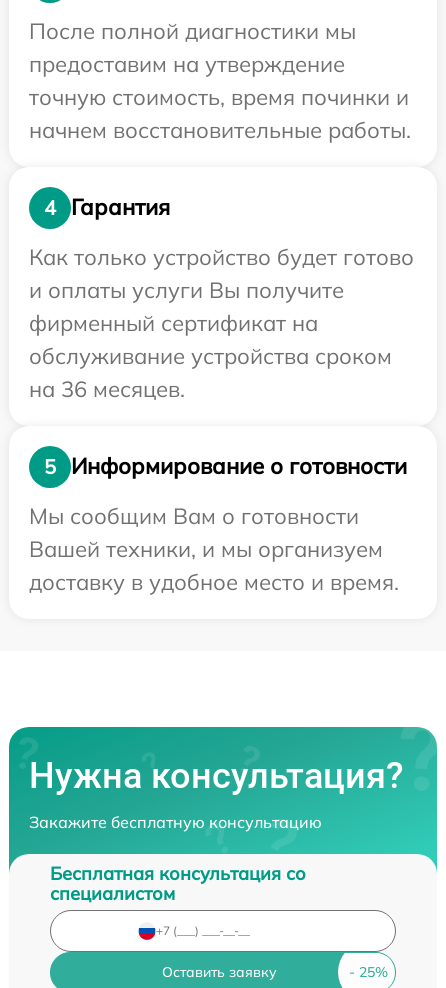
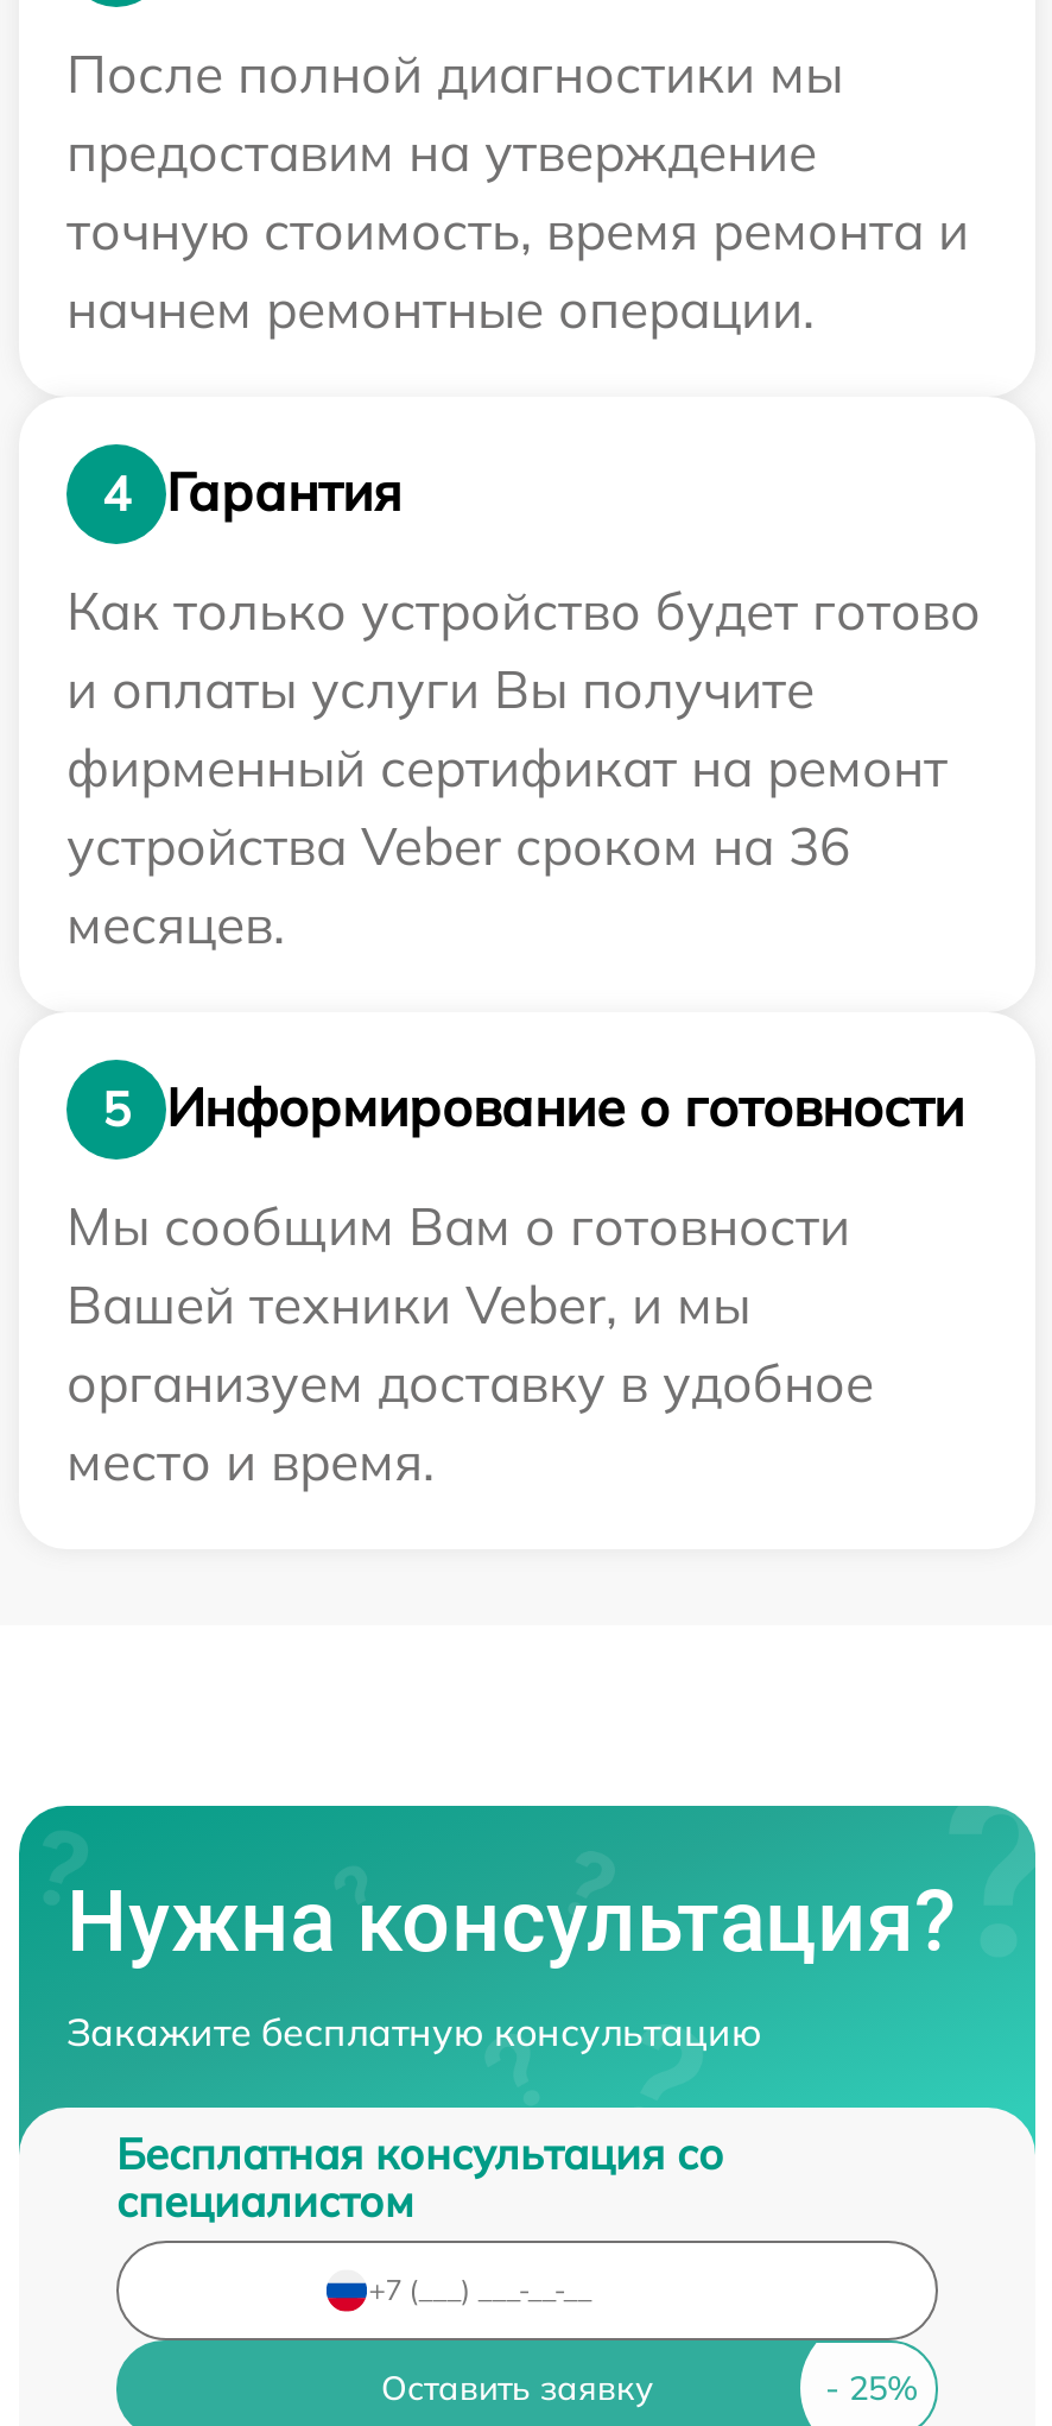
- точную стоимость, время починки и
+ точную стоимость, время ремонта и

- начнем восстановительные работы.
+ начнем ремонтные операции.

- фирменный сертификат на
- обслуживание устройства сроком
- на 36 месяцев.
+ фирменный сертификат на ремонт
+ устройства Veber сроком на 36
+ месяцев.

- Вашей техники, и мы организуем
- доставку в удобное место и время.
+ Вашей техники Veber, и мы
+ организуем доставку в удобное
+ место и время.
